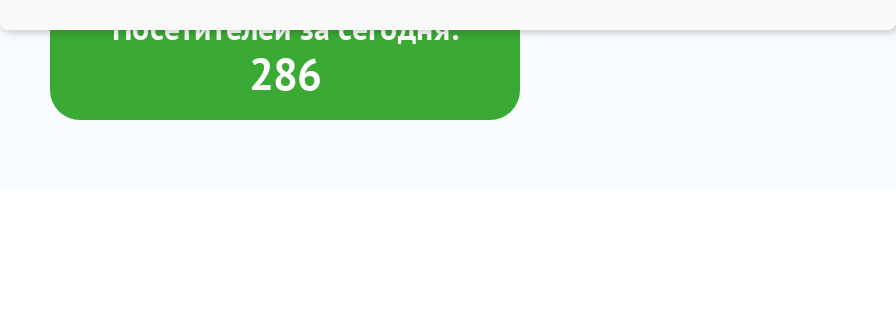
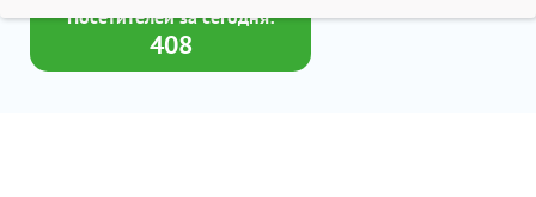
- 286
+ 408
